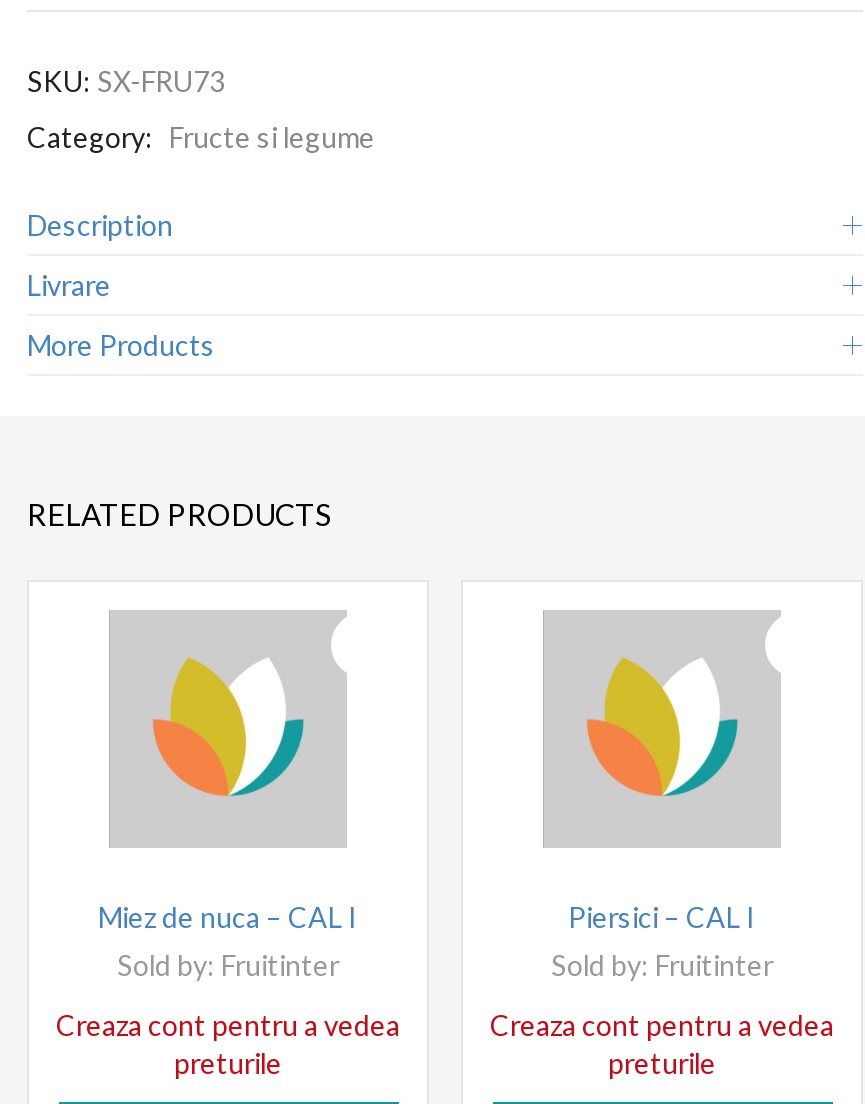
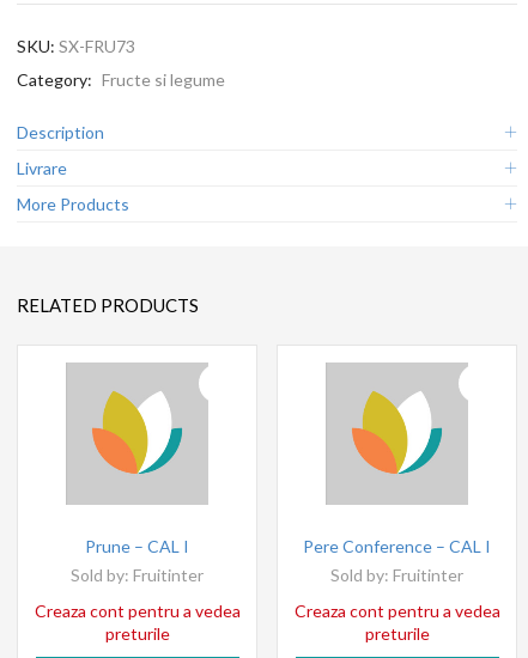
- Miez de nuca – CAL I
+ Prune – CAL I

- Piersici – CAL I
+ Pere Conference – CAL I
